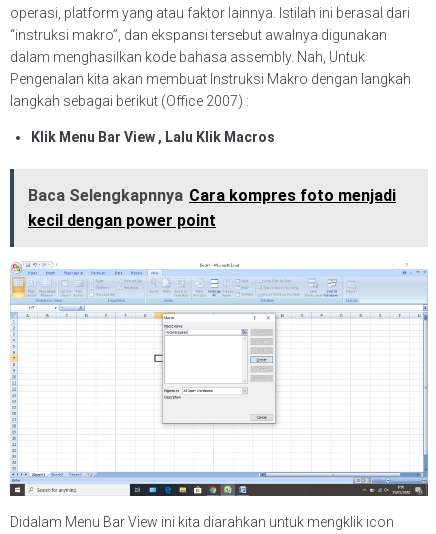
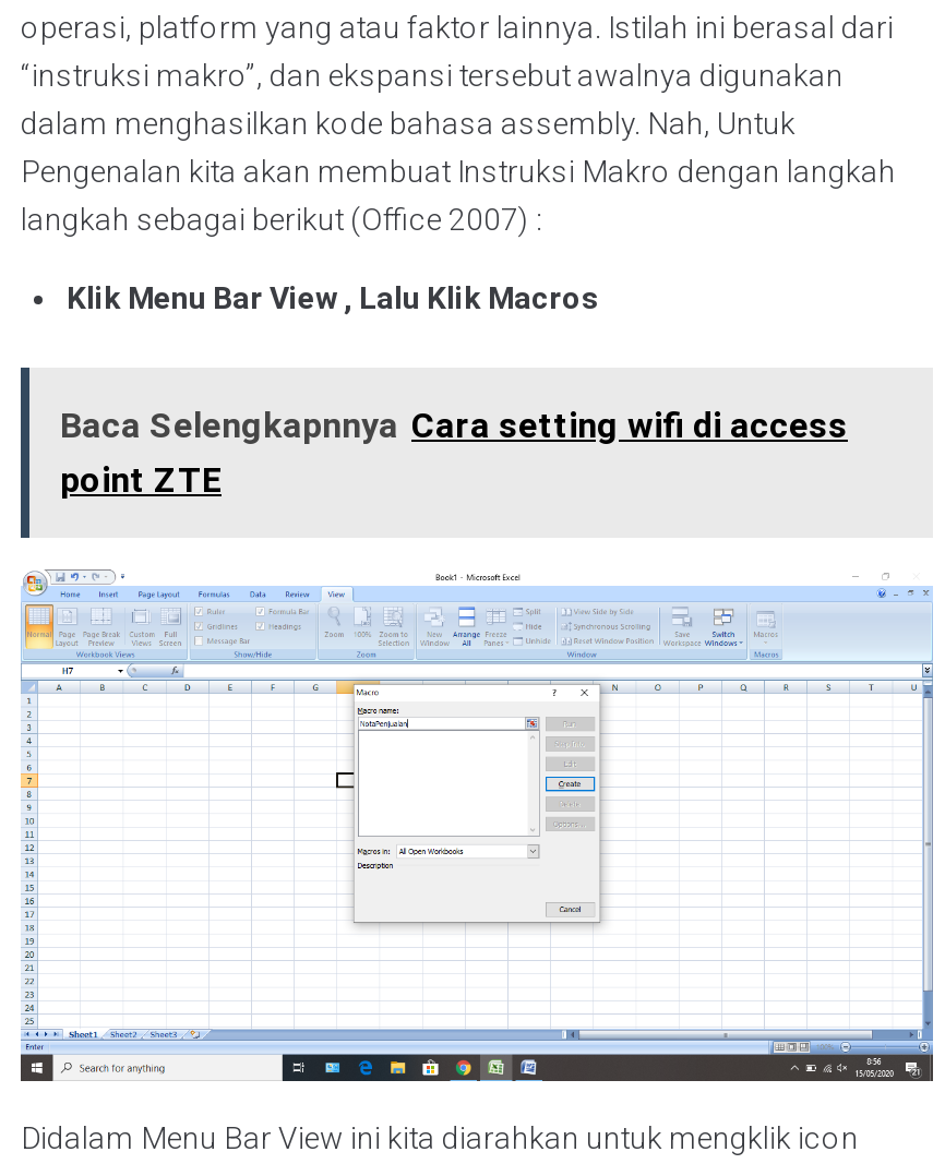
- Baca Selengkapnnya Cara kompres foto menjadi
- kecil dengan power point
+ Baca Selengkapnnya Cara setting wifi di access
+ point ZTE
